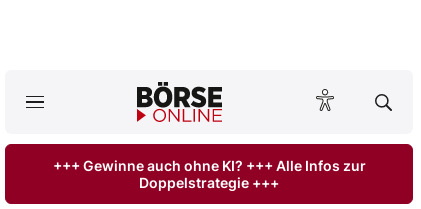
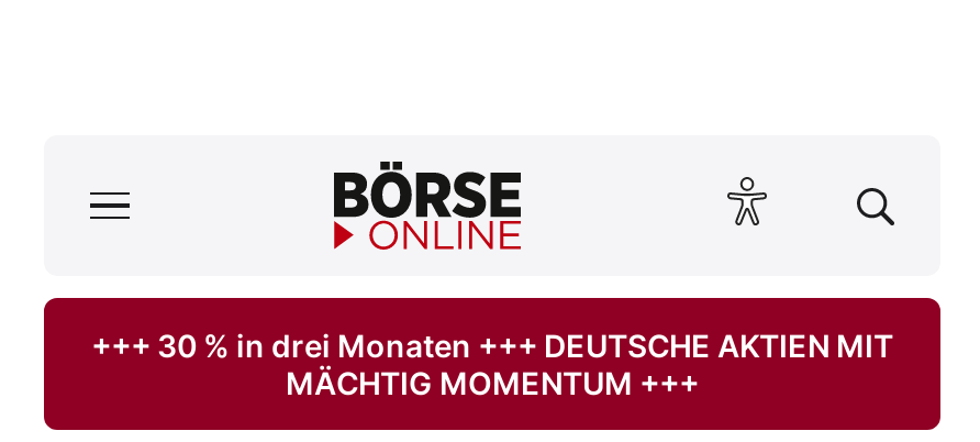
- +++ Gewinne auch ohne KI? +++ Alle Infos zur
- Doppelstrategie +++
+ +++ 30 % in drei Monaten +++ DEUTSCHE AKTIEN MIT
+ MÄCHTIG MOMENTUM +++
